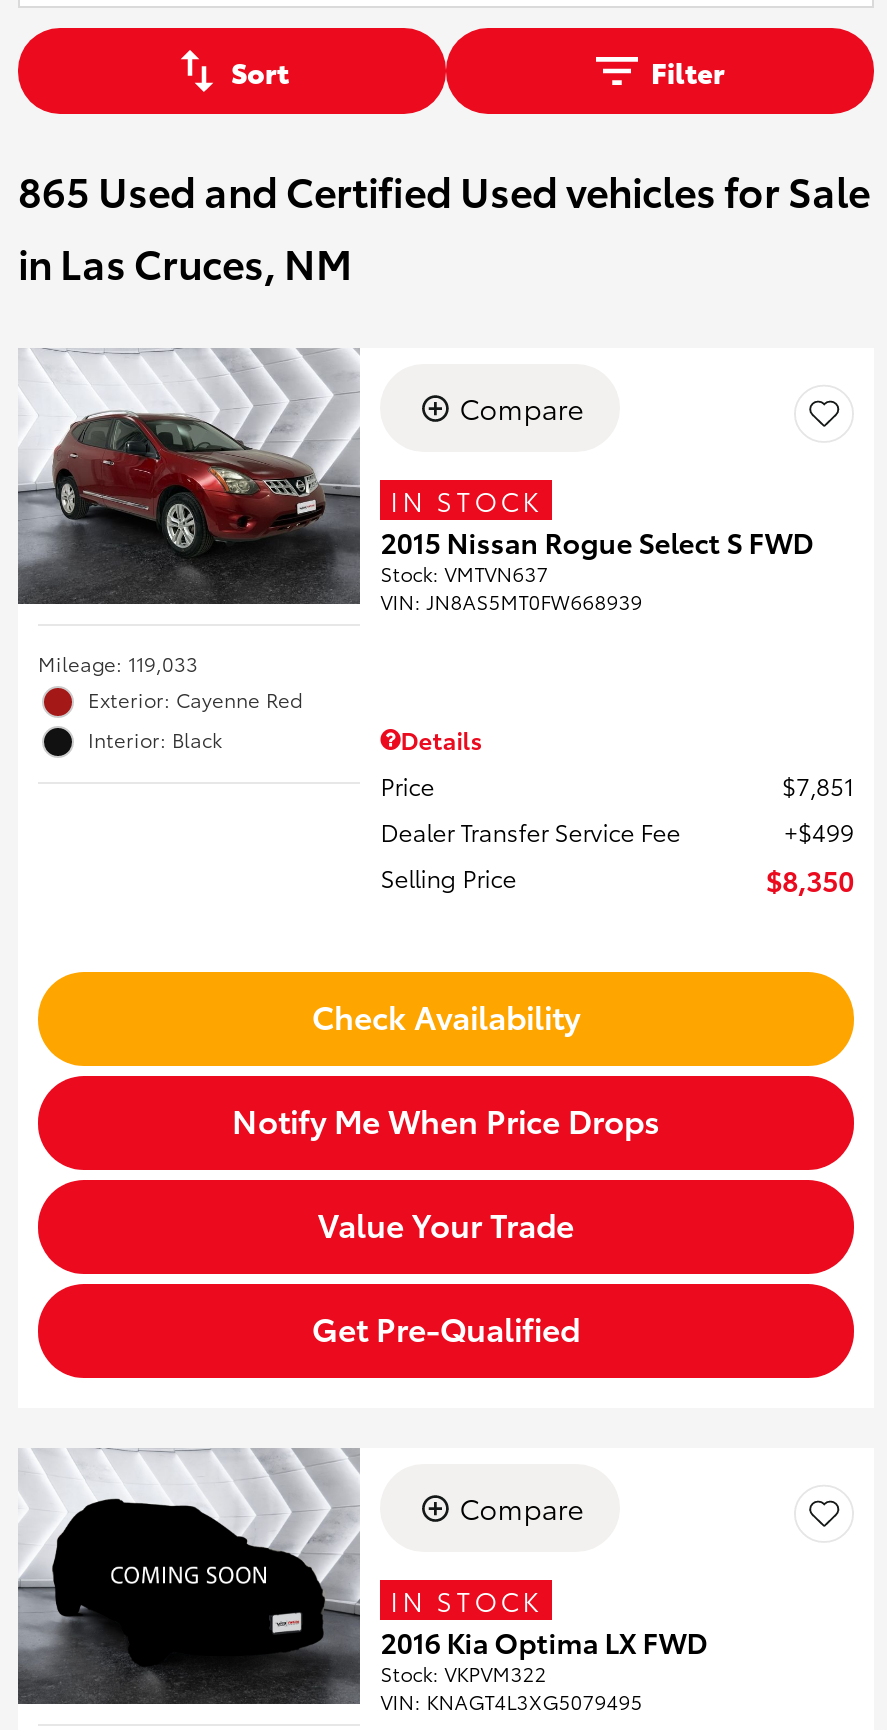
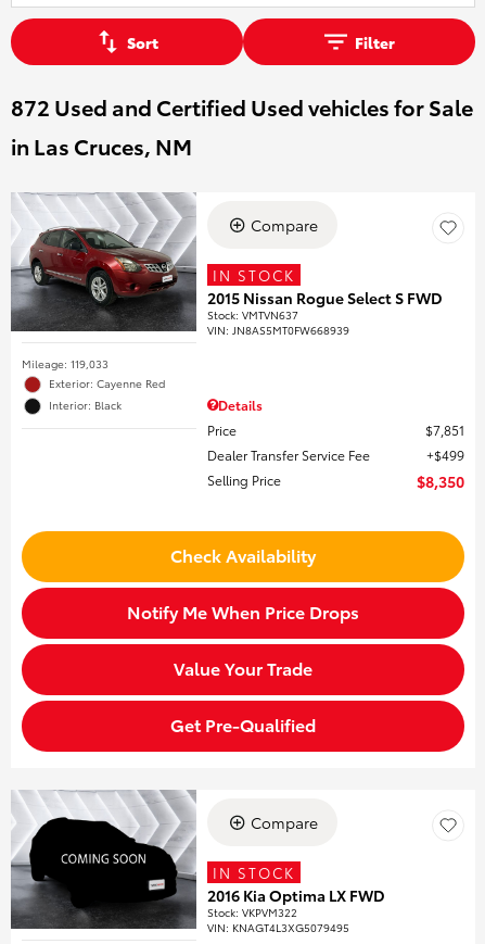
- 865 Used and Certified Used vehicles for Sale
+ 872 Used and Certified Used vehicles for Sale
